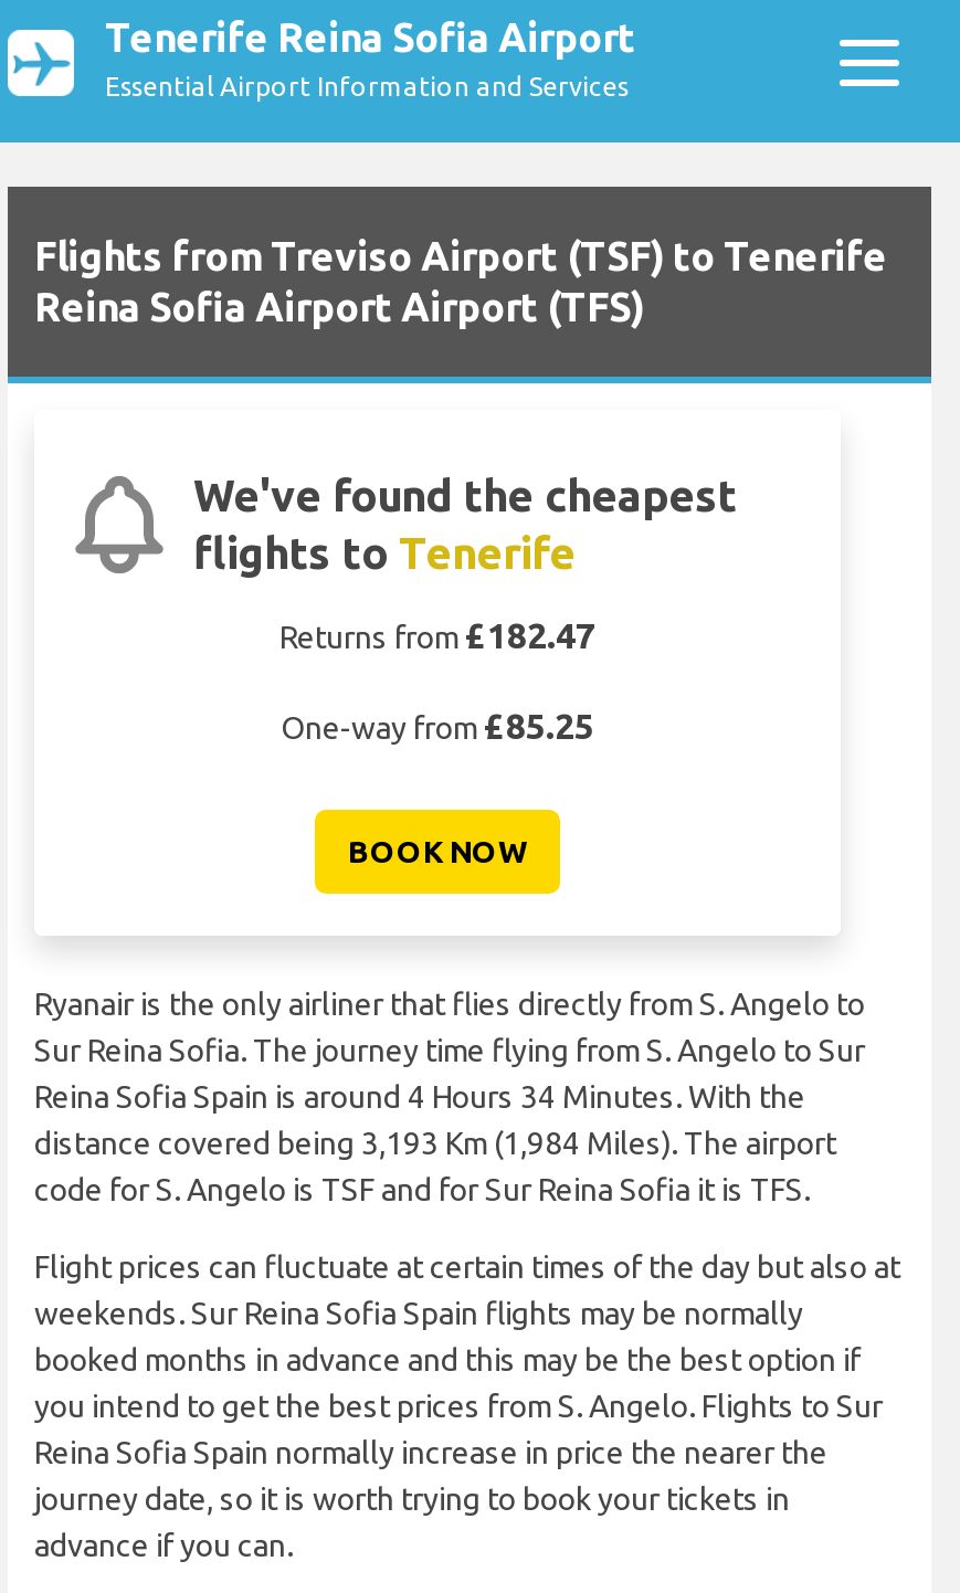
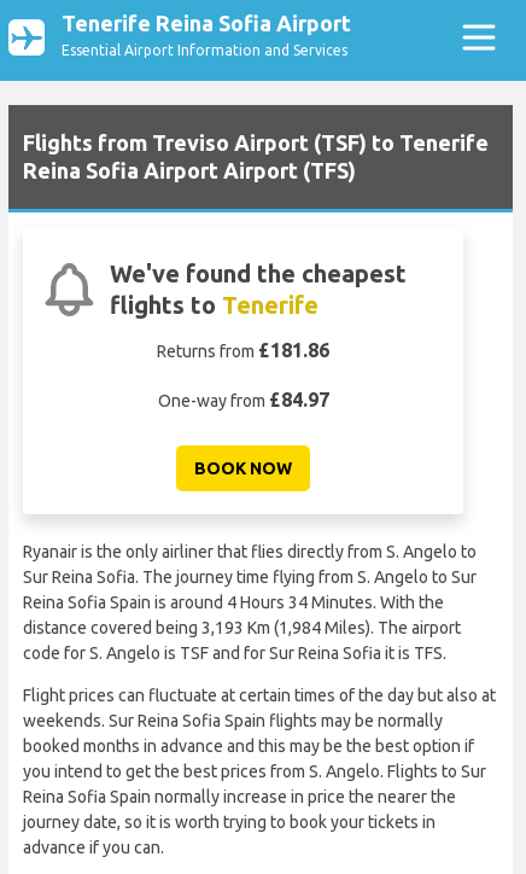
- Returns from £182.47
+ Returns from £181.86

- One-way from £85.25
+ One-way from £84.97
